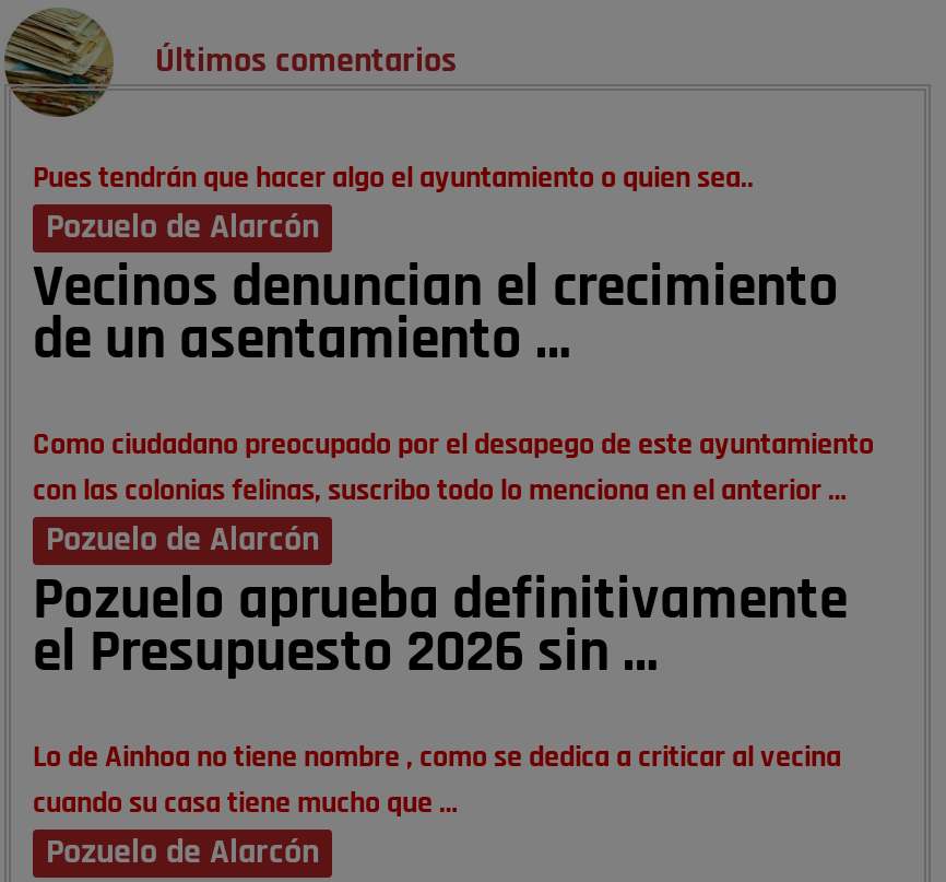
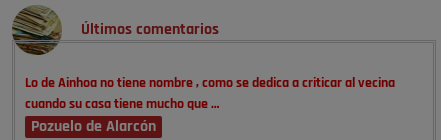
- Pues tendrán que hacer algo el ayuntamiento o quien sea..
- Pozuelo de Alarcón
- Vecinos denuncian el crecimiento
- de un asentamiento …
- Como ciudadano preocupado por el desapego de este ayuntamiento
- con las colonias felinas, suscribo todo lo menciona en el anterior …
- Pozuelo de Alarcón
- Pozuelo aprueba definitivamente
- el Presupuesto 2026 sin …
